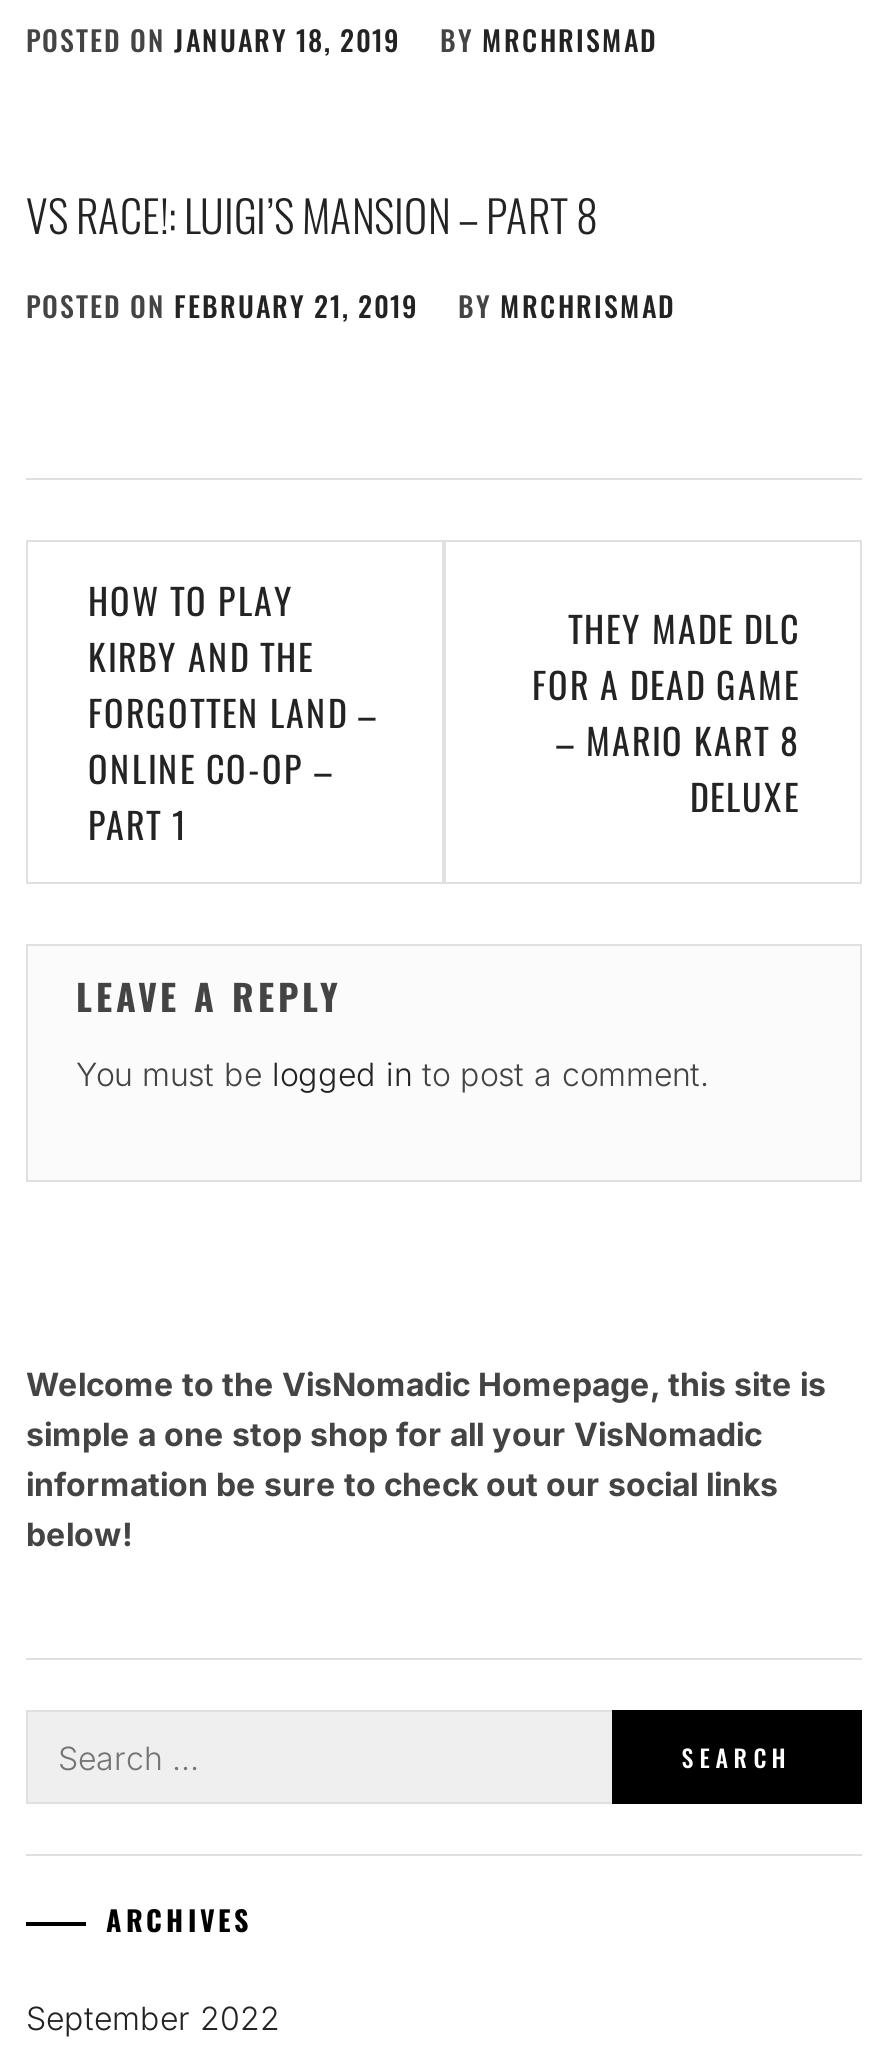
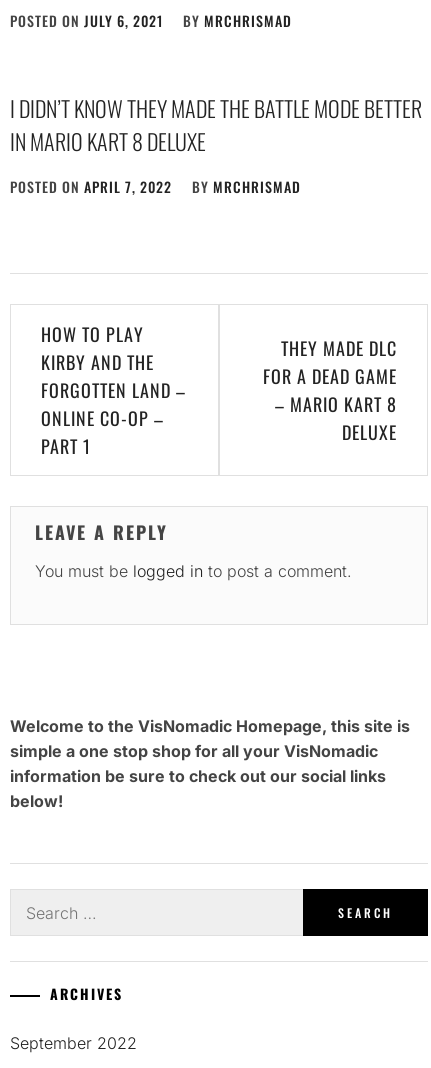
- POSTED ON JANUARY 18, 2019
+ POSTED ON JULY 6, 2021

- VS RACE!: LUIGI’S MANSION – PART 8
+ I DIDN’T KNOW THEY MADE THE BATTLE MODE BETTER
+ IN MARIO KART 8 DELUXE

- POSTED ON FEBRUARY 21, 2019
+ POSTED ON APRIL 7, 2022
